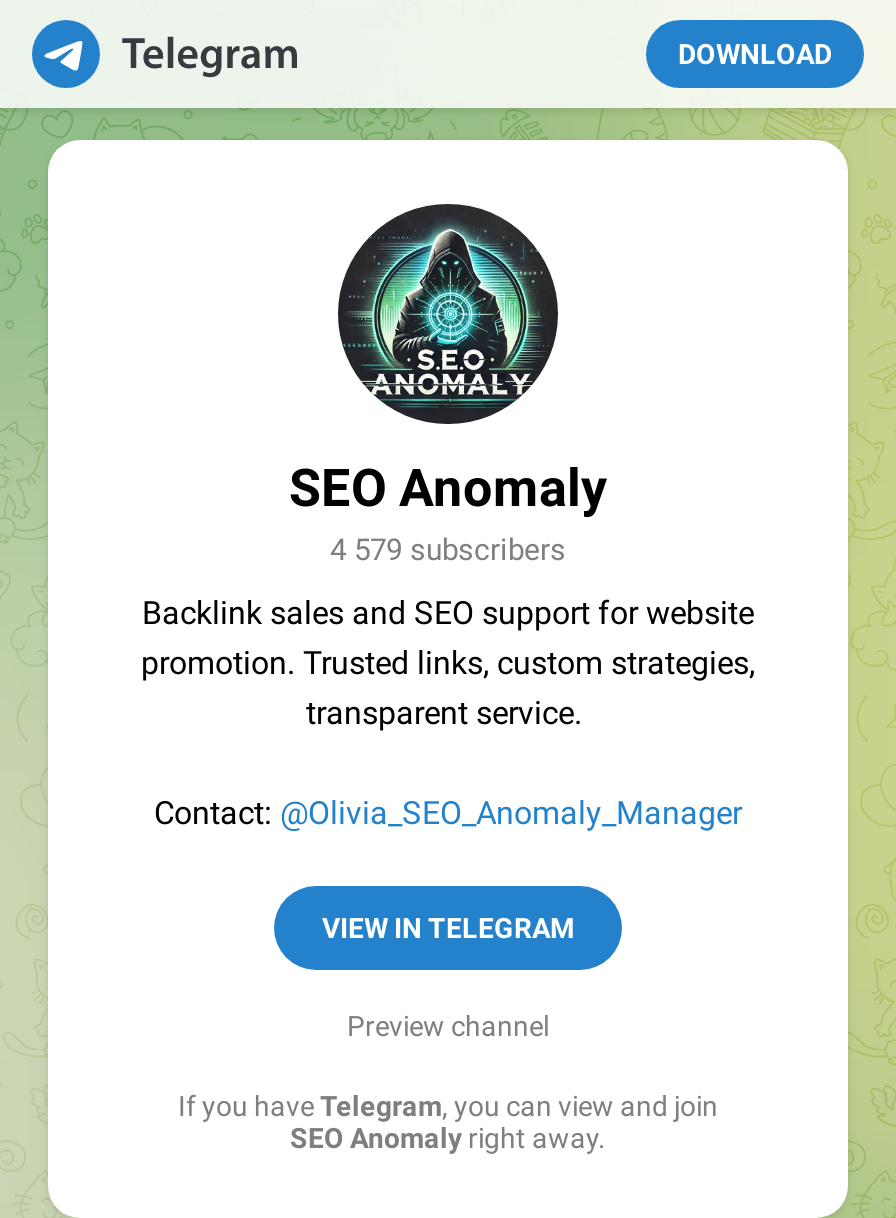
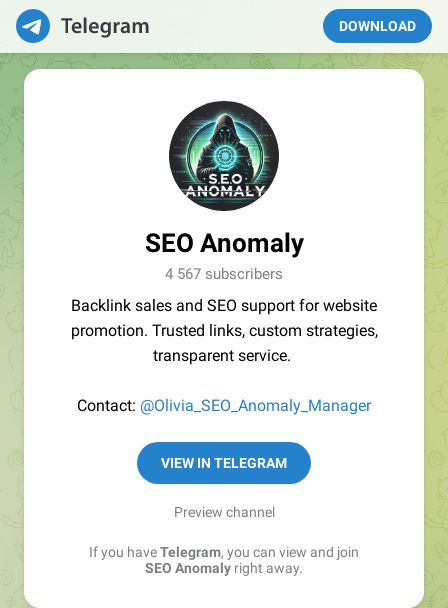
- 4 579 subscribers
+ 4 567 subscribers
